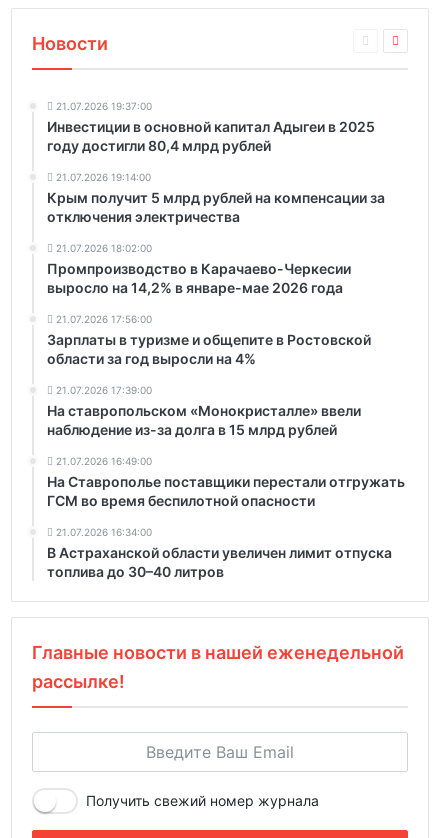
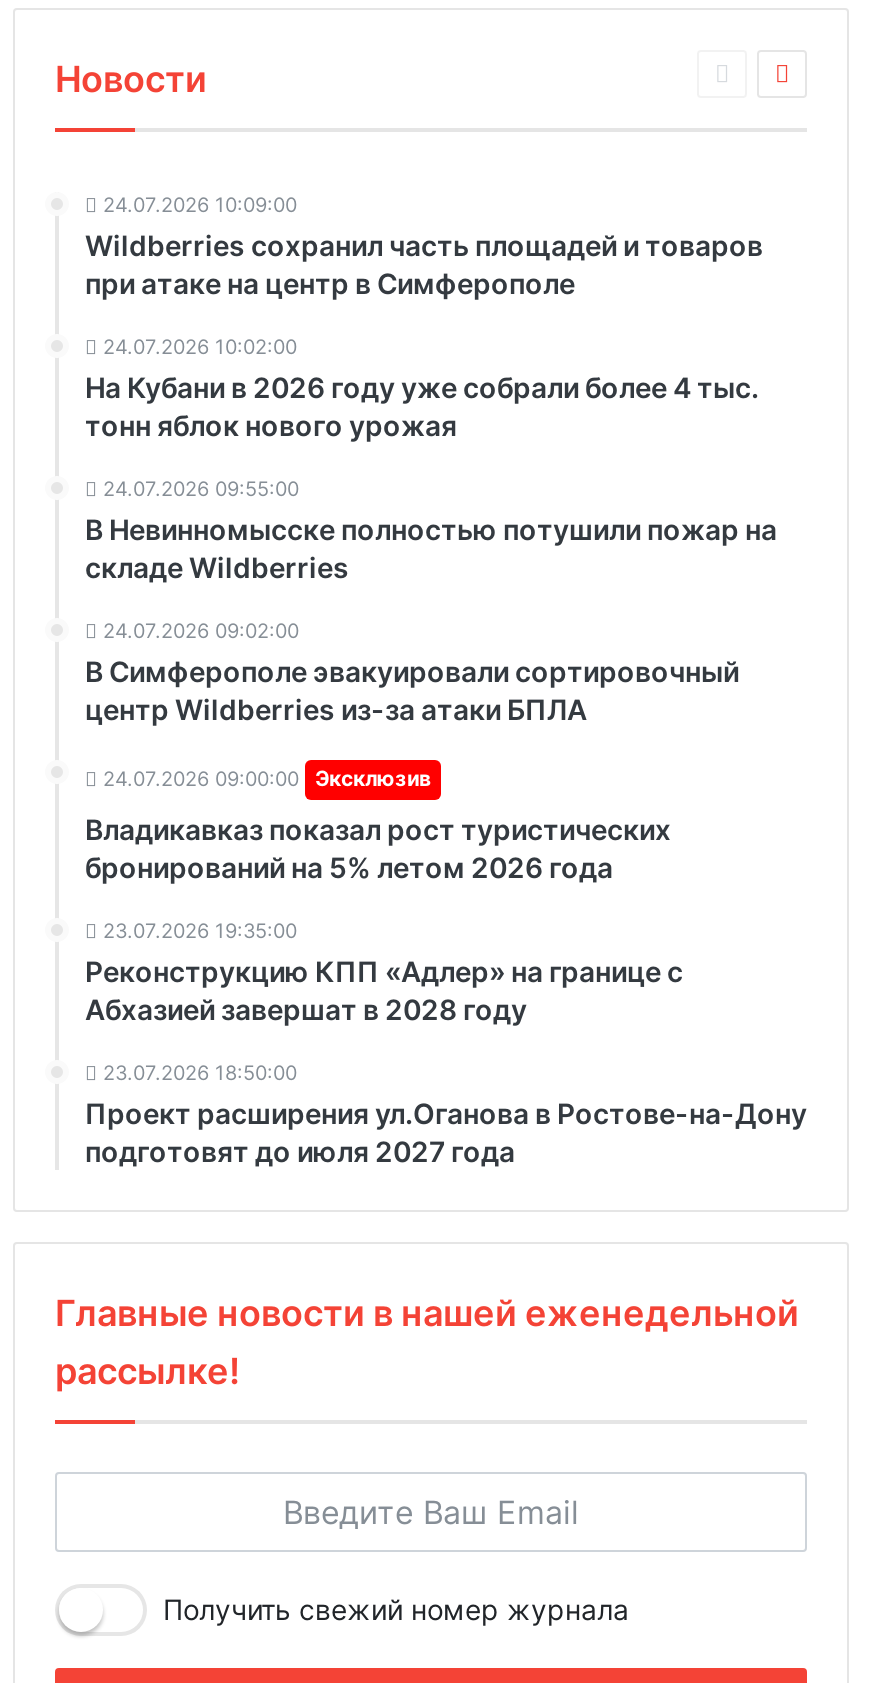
- 21.07.2026 19:37:00
- Инвестиции в основной капитал Адыгеи в 2025
- году достигли 80,4 млрд рублей
- 21.07.2026 19:14:00
- Крым получит 5 млрд рублей на компенсации за
- отключения электричества
- 21.07.2026 18:02:00
- Промпроизводство в Карачаево-Черкесии
- выросло на 14,2% в январе-мае 2026 года
- 21.07.2026 17:56:00
- Зарплаты в туризме и общепите в Ростовской
- области за год выросли на 4%
- 21.07.2026 17:39:00
- На ставропольском «Монокристалле» ввели
- наблюдение из-за долга в 15 млрд рублей
- 21.07.2026 16:49:00
- На Ставрополье поставщики перестали отгружать
- ГСМ во время беспилотной опасности
- 21.07.2026 16:34:00
- В Астраханской области увеличен лимит отпуска
- топлива до 30–40 литров
+ 24.07.2026 10:09:00
+ Wildberries сохранил часть площадей и товаров
+ при атаке на центр в Симферополе
+ 24.07.2026 10:02:00
+ На Кубани в 2026 году уже собрали более 4 тыс.
+ тонн яблок нового урожая
+ 24.07.2026 09:55:00
+ В Невинномысске полностью потушили пожар на
+ складе Wildberries
+ 24.07.2026 09:02:00
+ В Симферополе эвакуировали сортировочный
+ центр Wildberries из-за атаки БПЛА
+ 24.07.2026 09:00:00
+ Эксклюзив
+ Владикавказ показал рост туристических
+ бронирований на 5% летом 2026 года
+ 23.07.2026 19:35:00
+ Реконструкцию КПП «Адлер» на границе с
+ Абхазией завершат в 2028 году
+ 23.07.2026 18:50:00
+ Проект расширения ул.Оганова в Ростове-на-Дону
+ подготовят до июля 2027 года
